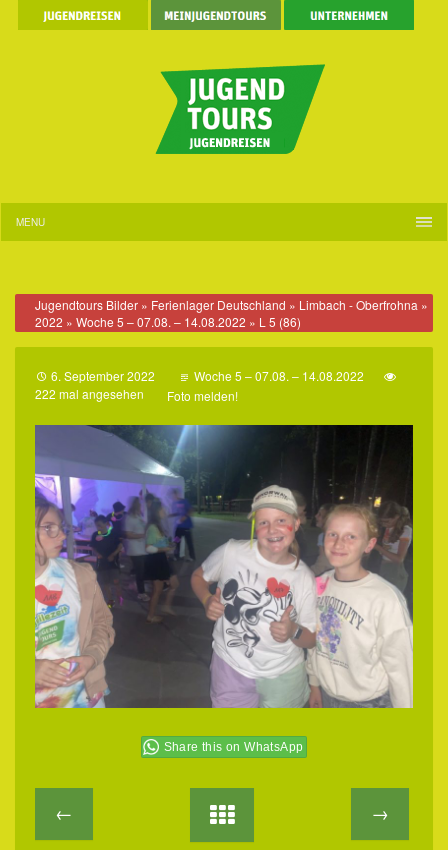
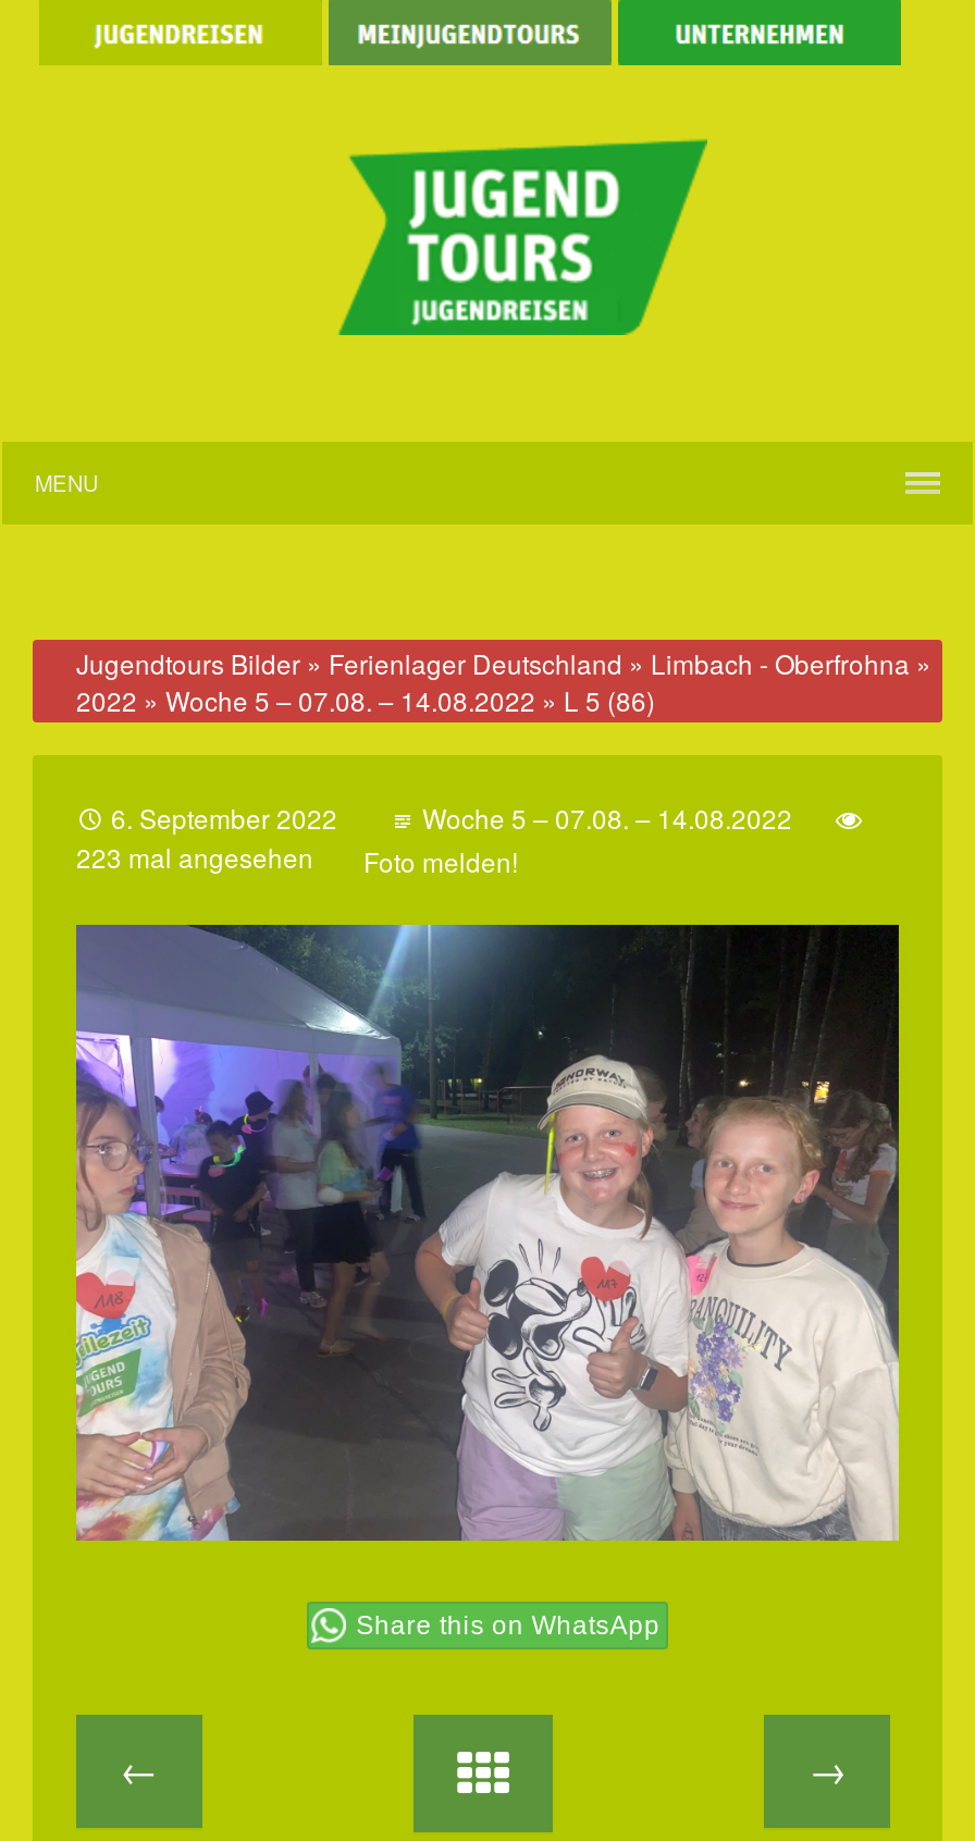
- 222 mal angesehen
+ 223 mal angesehen
